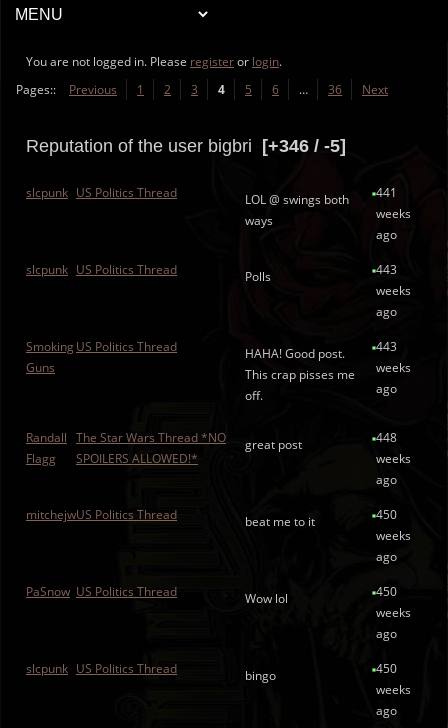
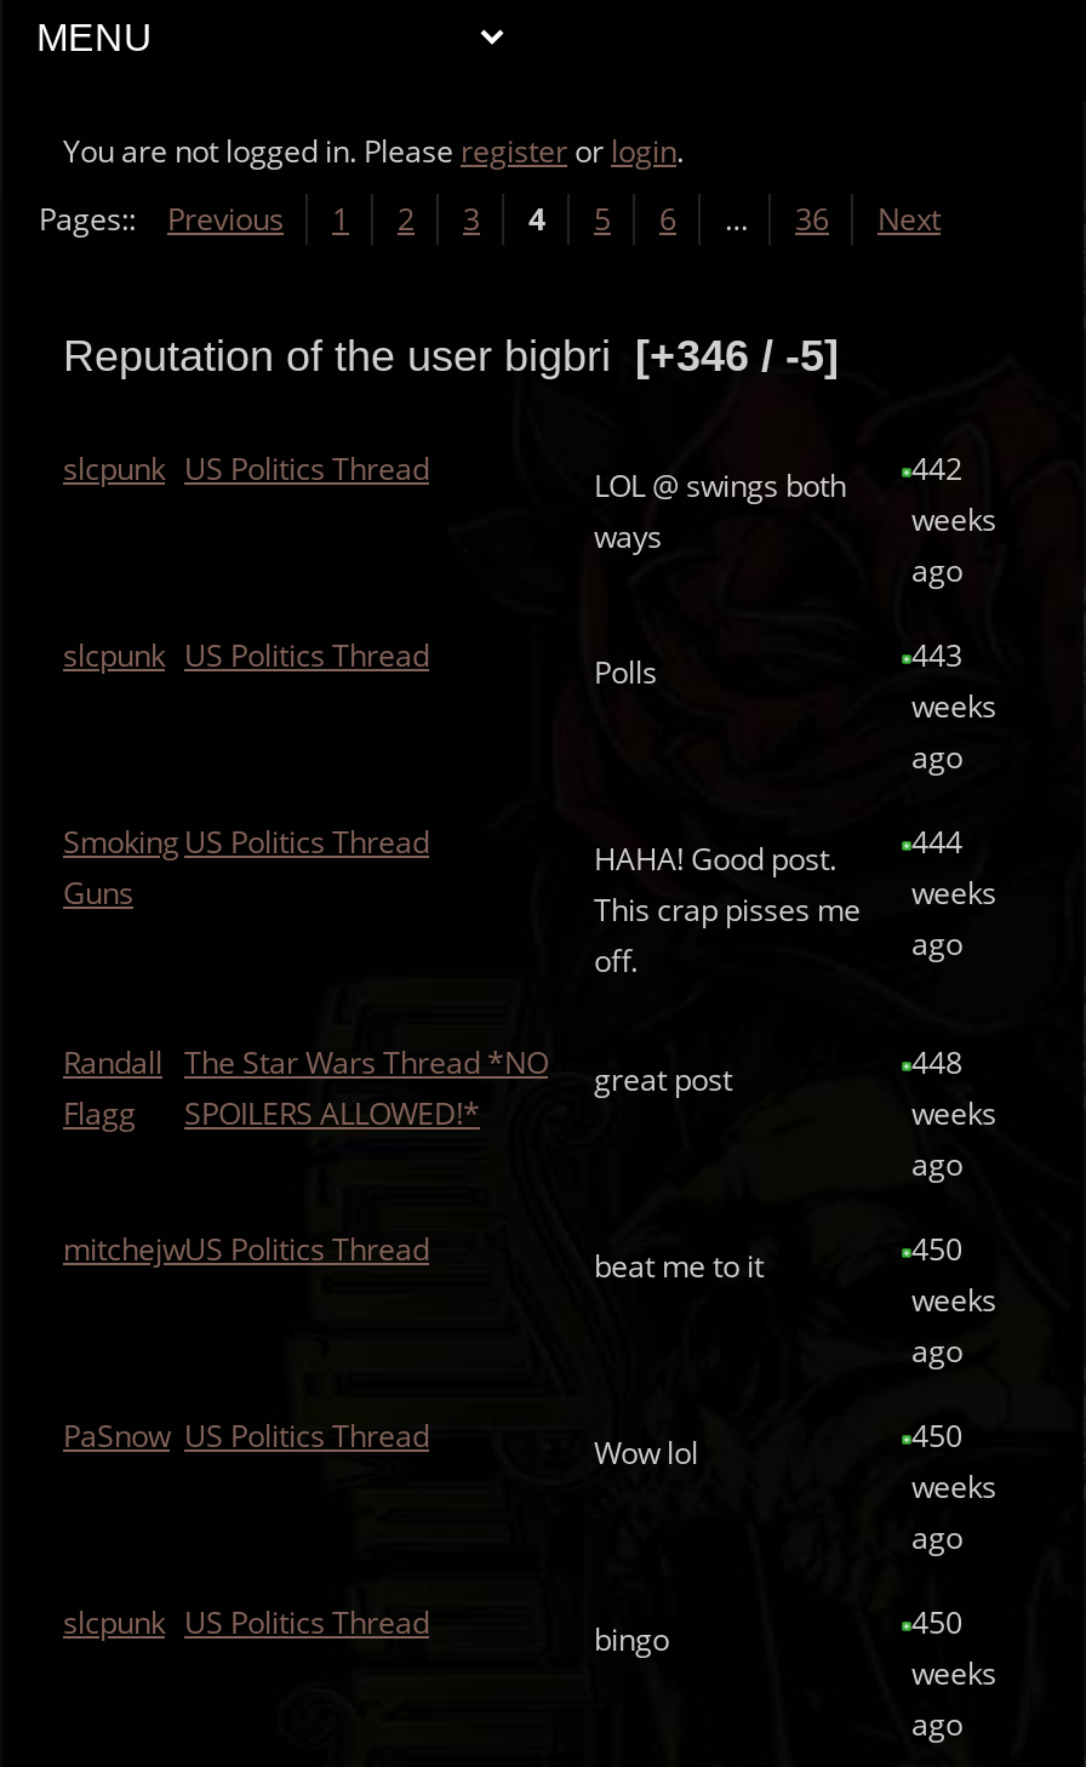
- LOL @ swings both 441
+ LOL @ swings both 442

- HAHA! Good post. 443
+ HAHA! Good post. 444
